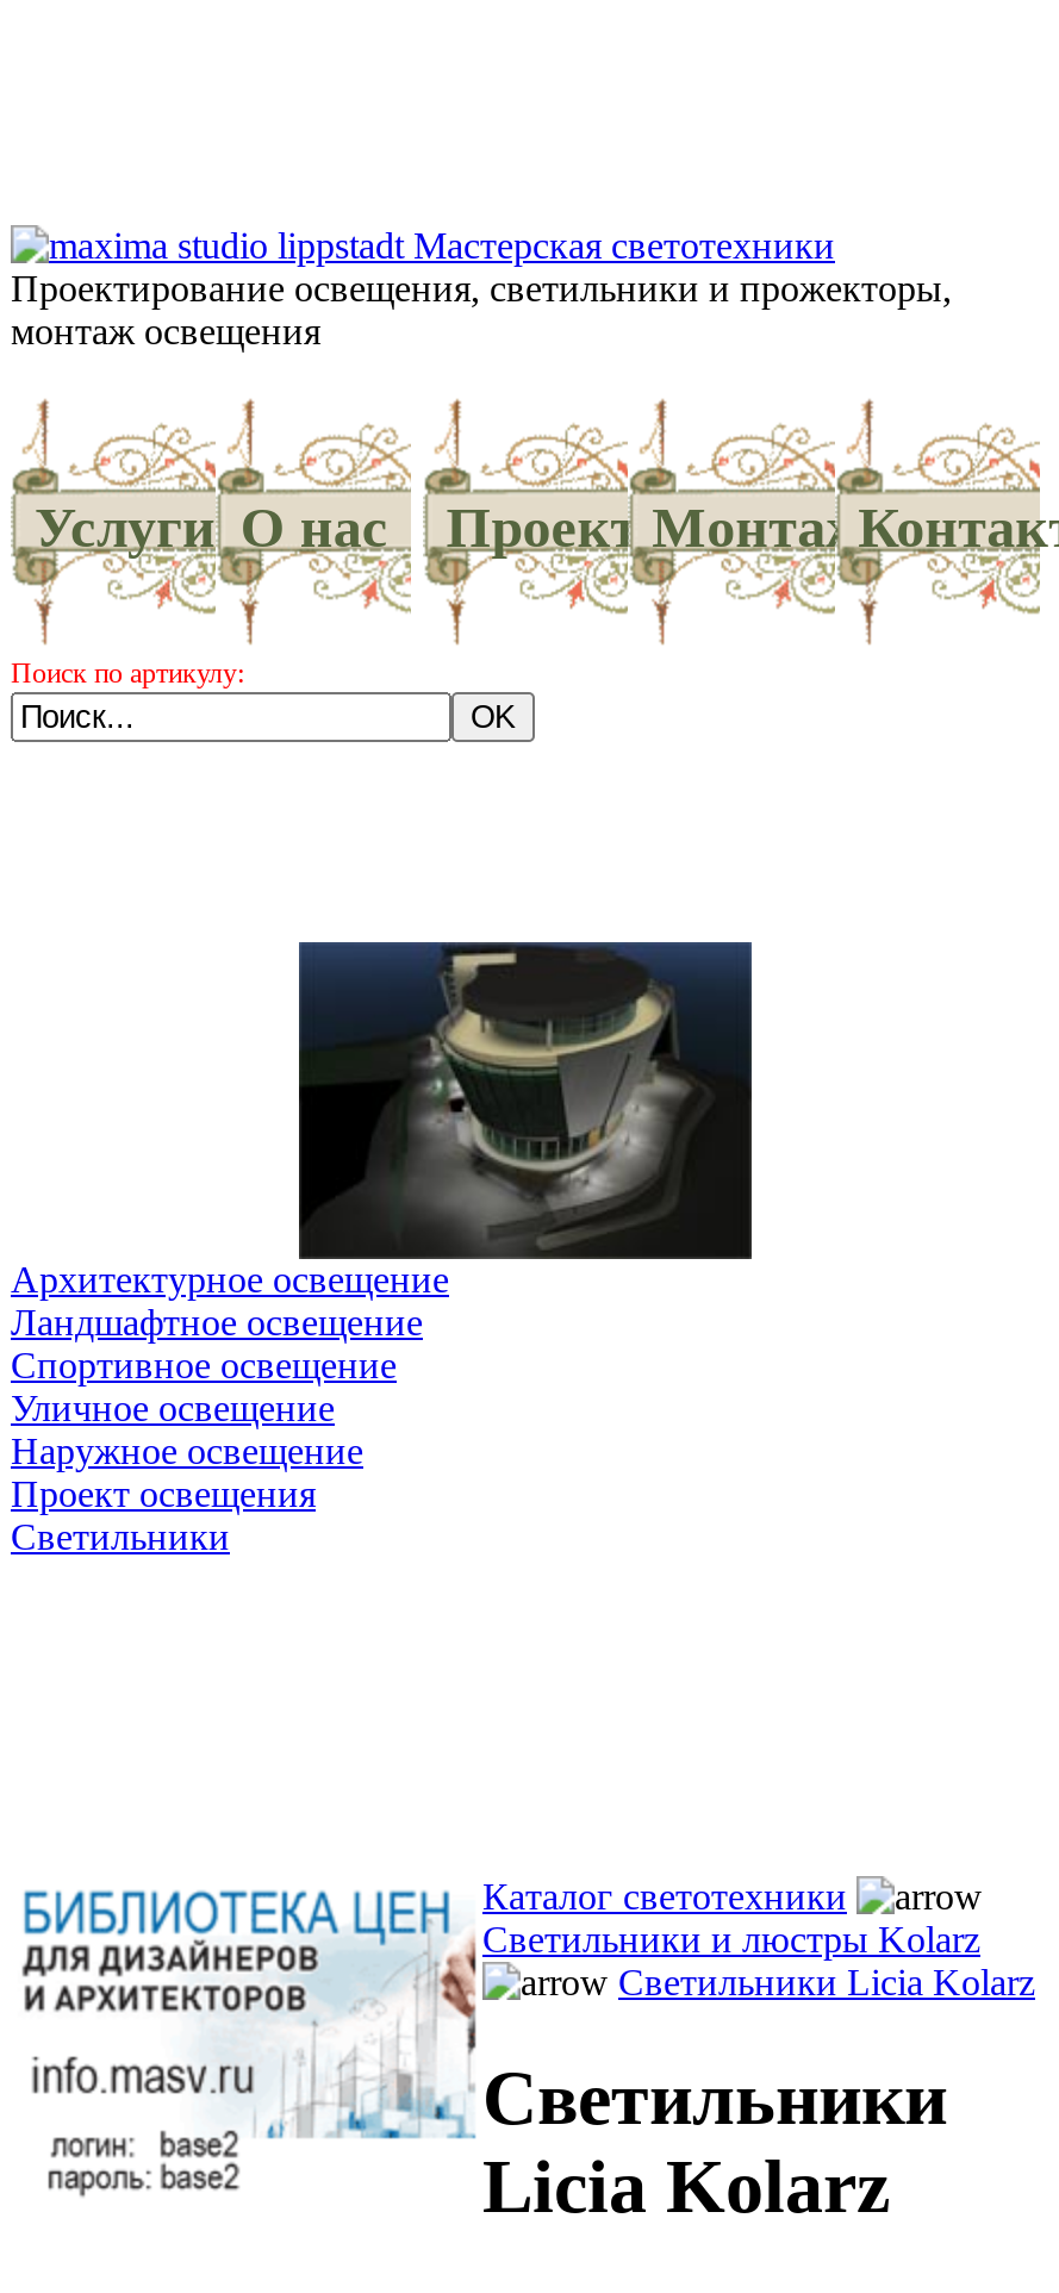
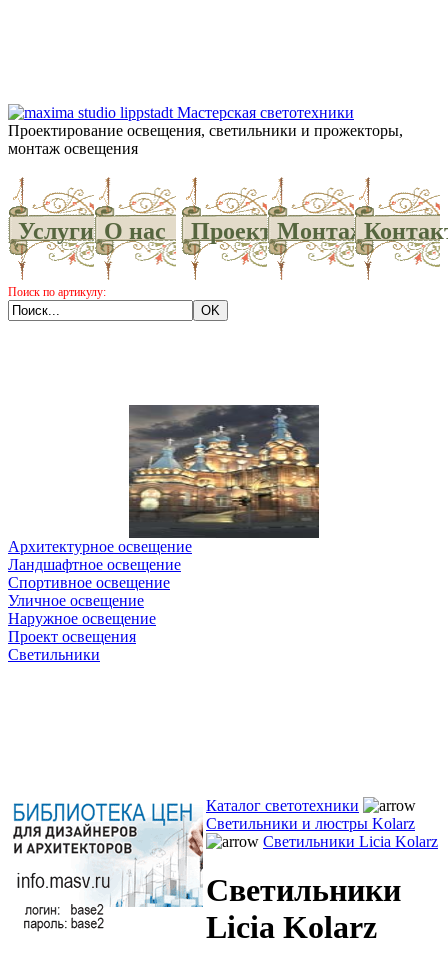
- [image]
+ [image]
